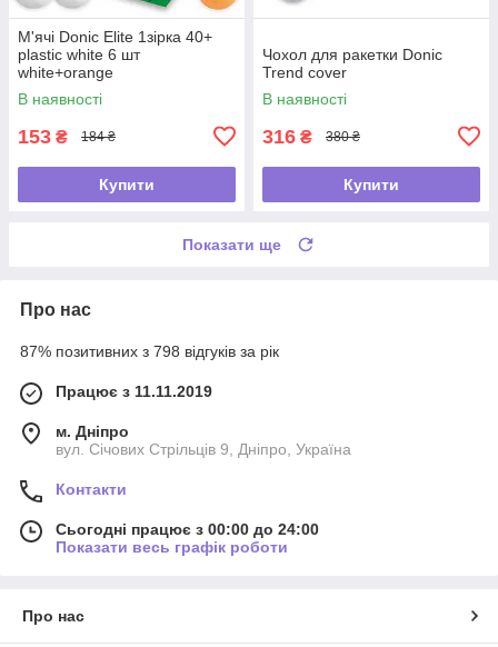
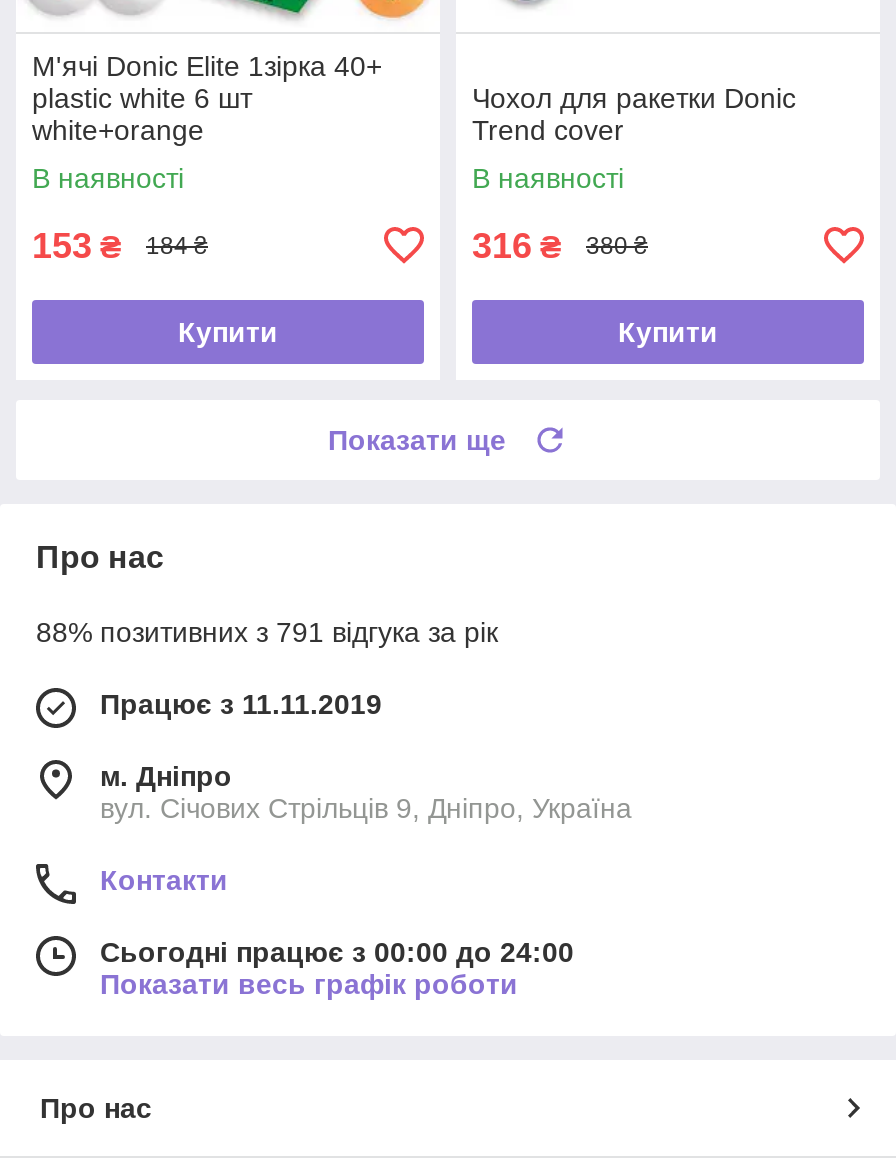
- 87% позитивних з 798 відгуків за рік
+ 88% позитивних з 791 відгука за рік
